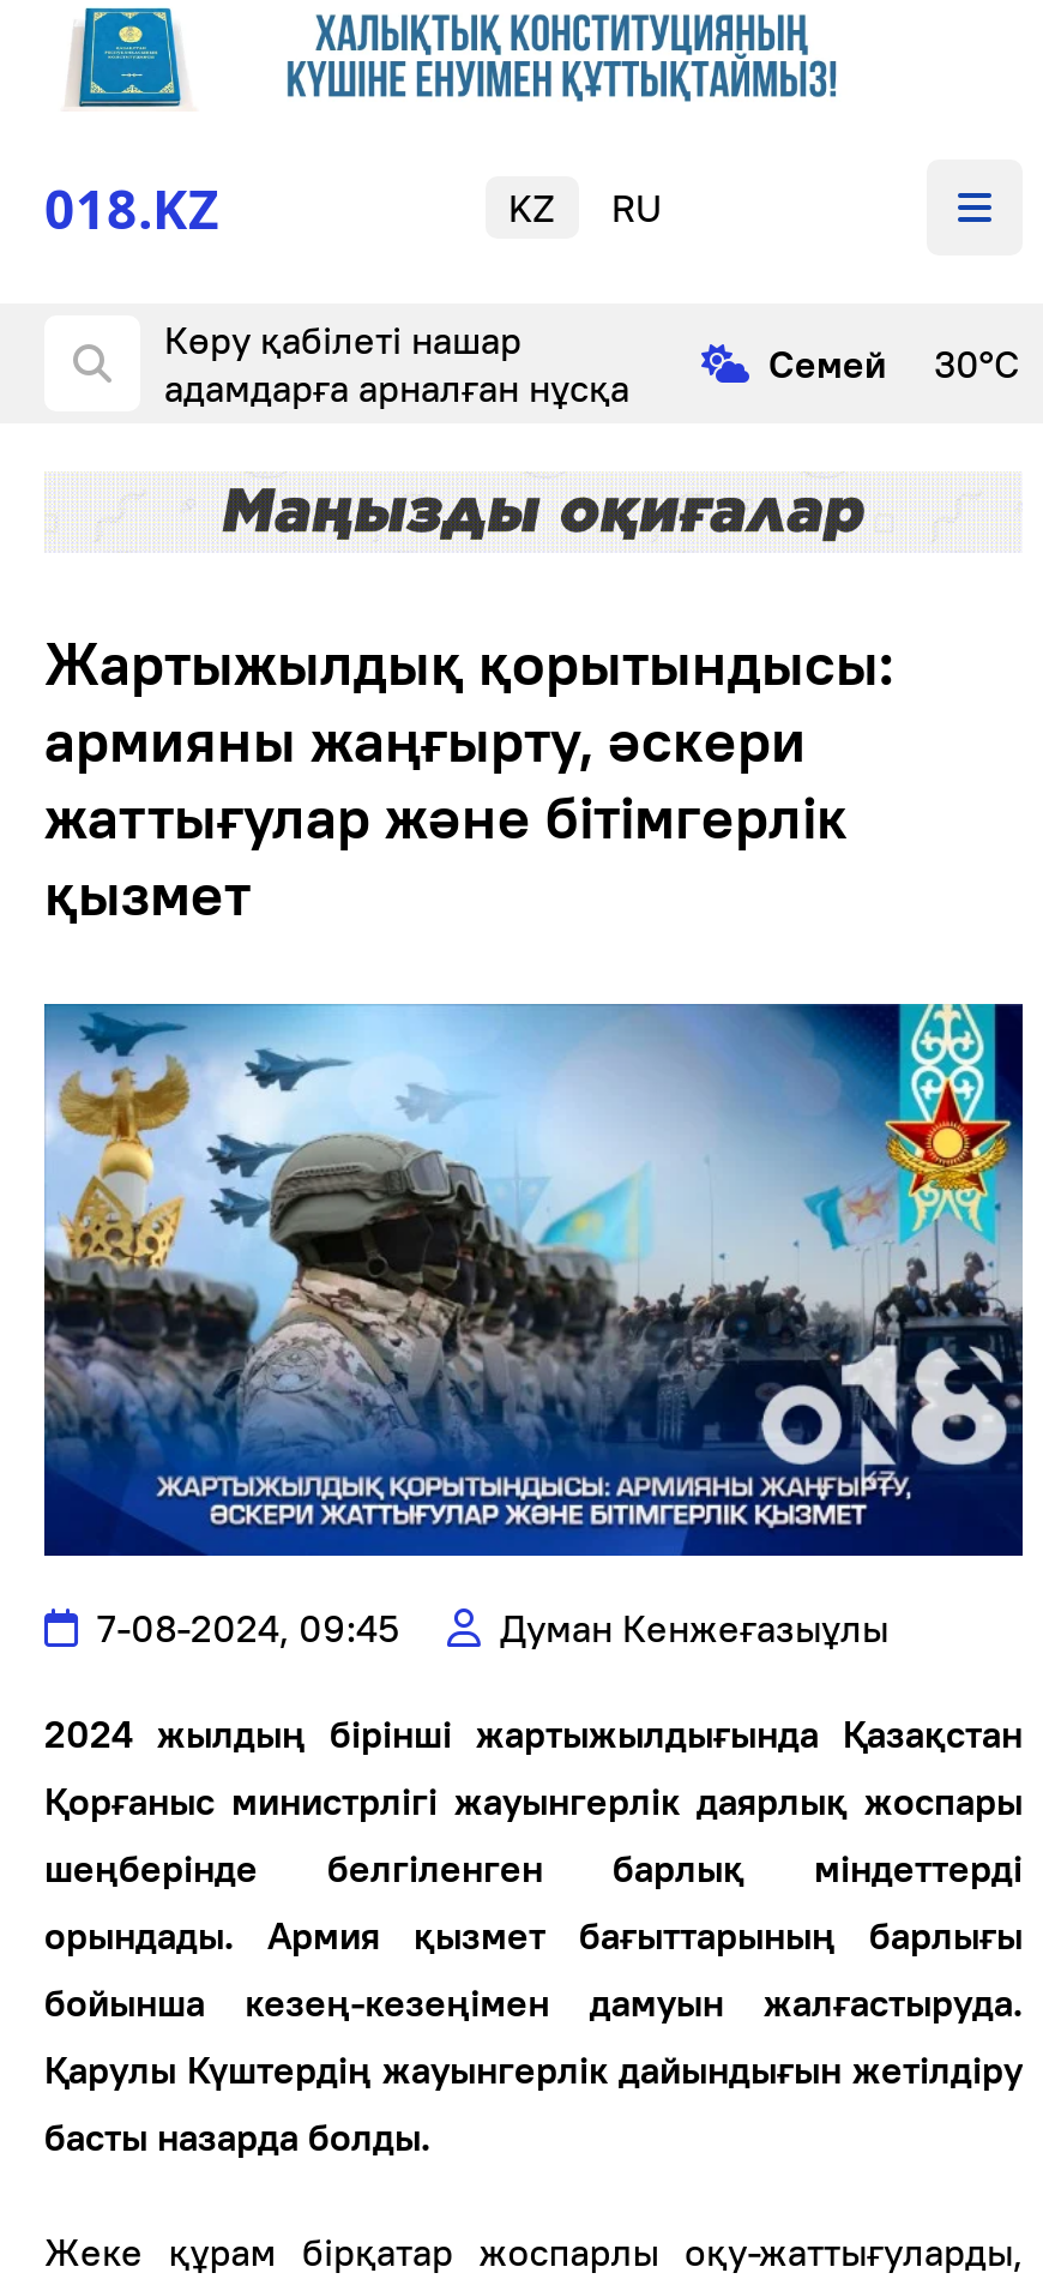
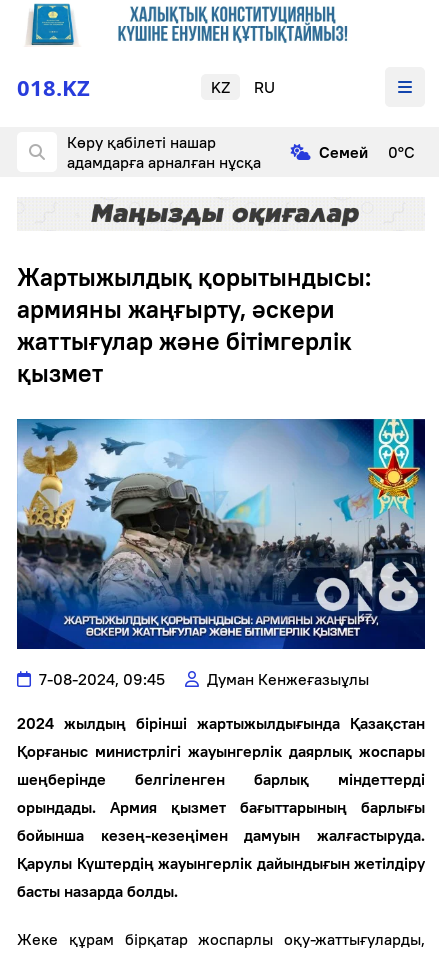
- Cемей 30°С
+ Cемей 0°С
